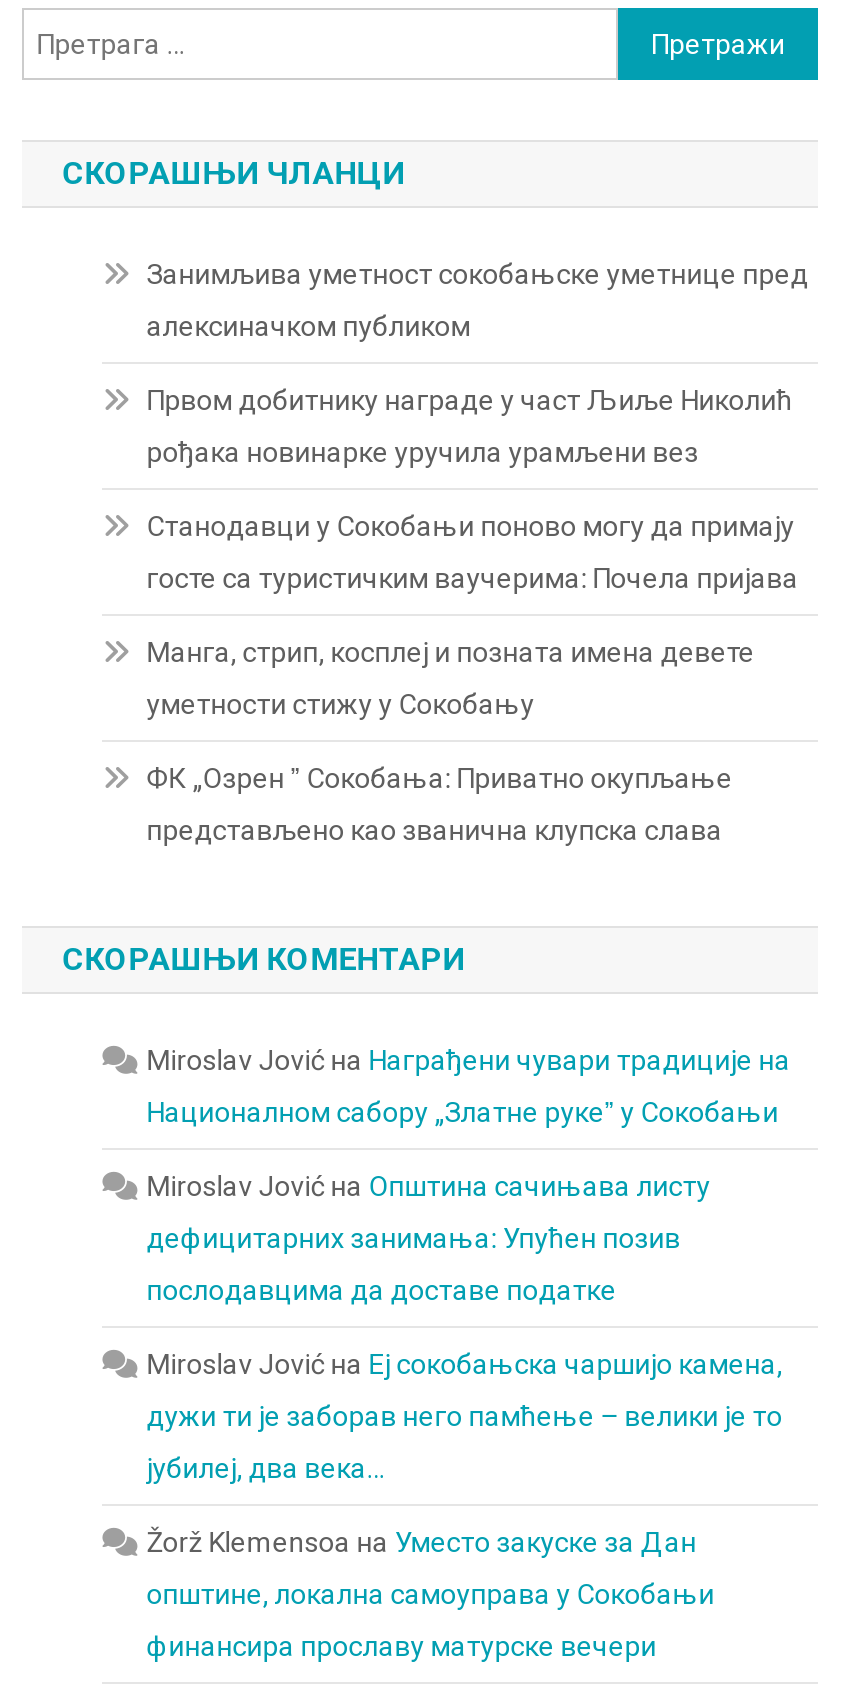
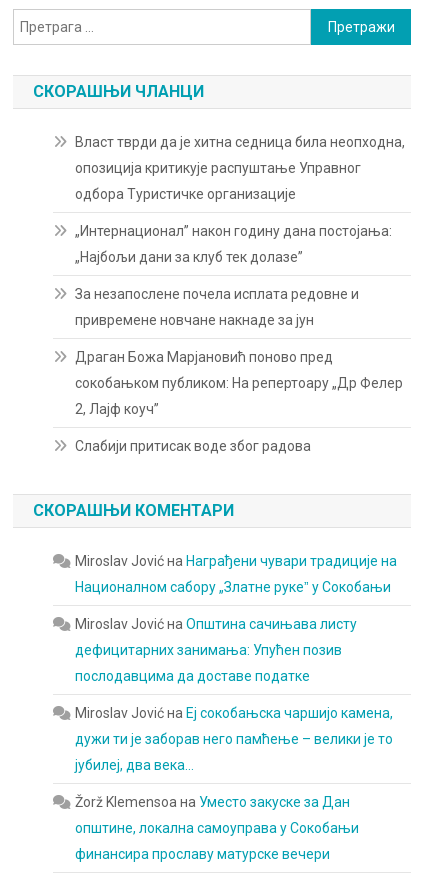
- Занимљива уметност сокобањске уметнице пред
- алексиначком публиком
- Првом добитнику награде у част Љиље Николић
- рођака новинарке уручила урамљени вез
- Станодавци у Сокобањи поново могу да примају
- госте са туристичким ваучерима: Почела пријава
- Манга, стрип, косплеј и позната имена девете
- уметности стижу у Сокобању
- ФК „Озрен ˮ Сокобања: Приватно окупљање
- представљено као званична клупска слава
+ Власт тврди да је хитна седница била неопходна,
+ опозиција критикује распуштање Управног
+ одбора Туристичке организације
+ „Интернационал” након годину дана постојања:
+ „Најбољи дани за клуб тек долазе”
+ За незапослене почела исплата редовне и
+ привремене новчане накнаде за јун
+ Драган Божа Марјановић поново пред
+ сокобањком публиком: На репертоару „Др Фелер
+ 2, Лајф коуч”
+ Слабији притисак воде због радова
